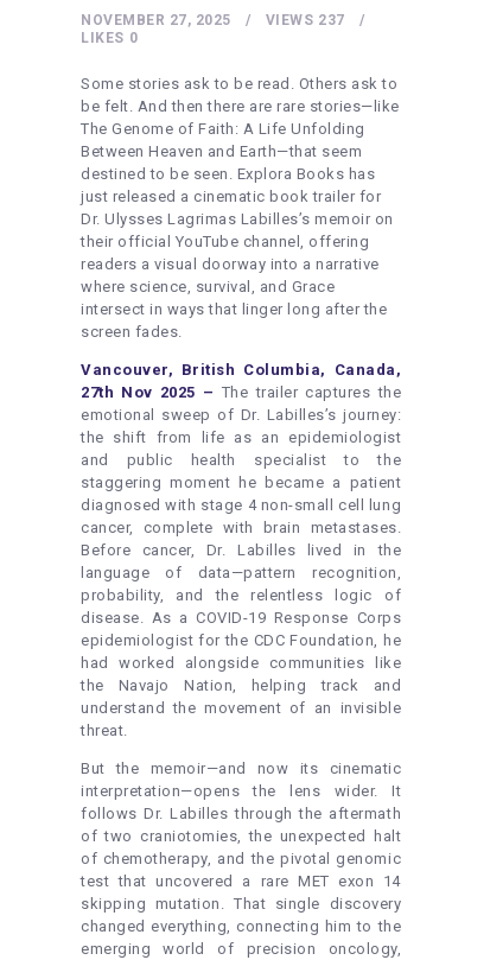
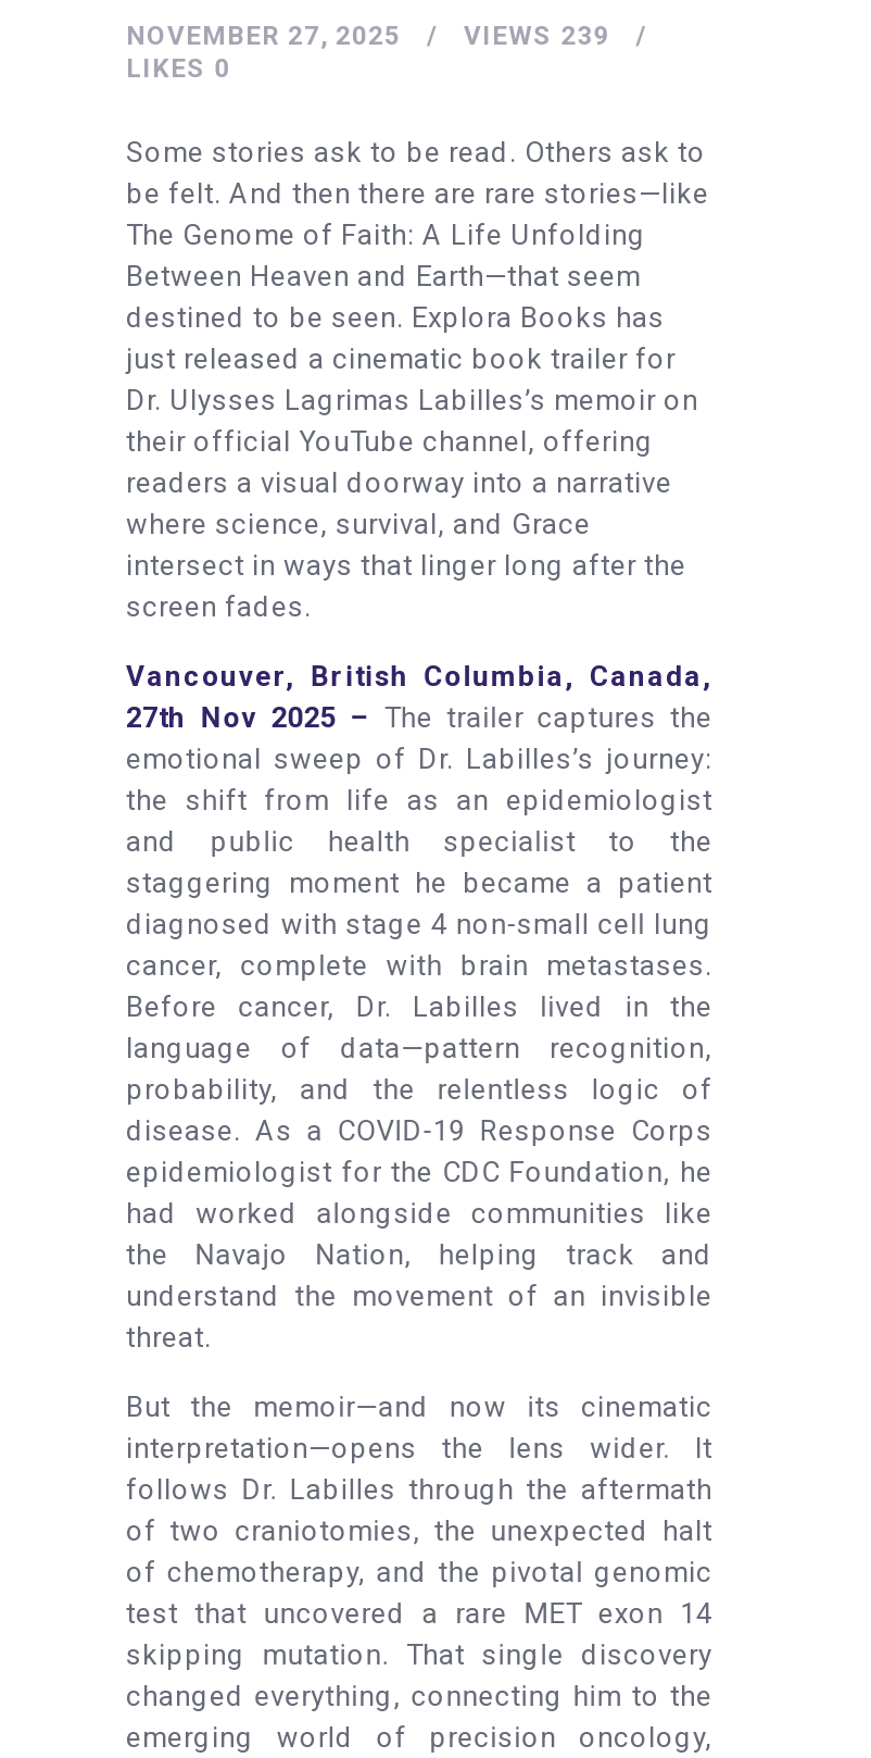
- VIEWS 237
+ VIEWS 239
